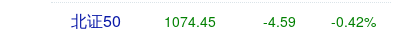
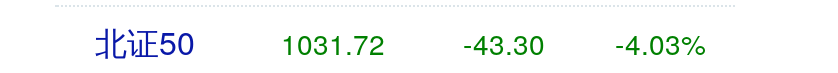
- 1074.45
+ 1031.72

- -4.59
+ -43.30

- -0.42%
+ -4.03%
